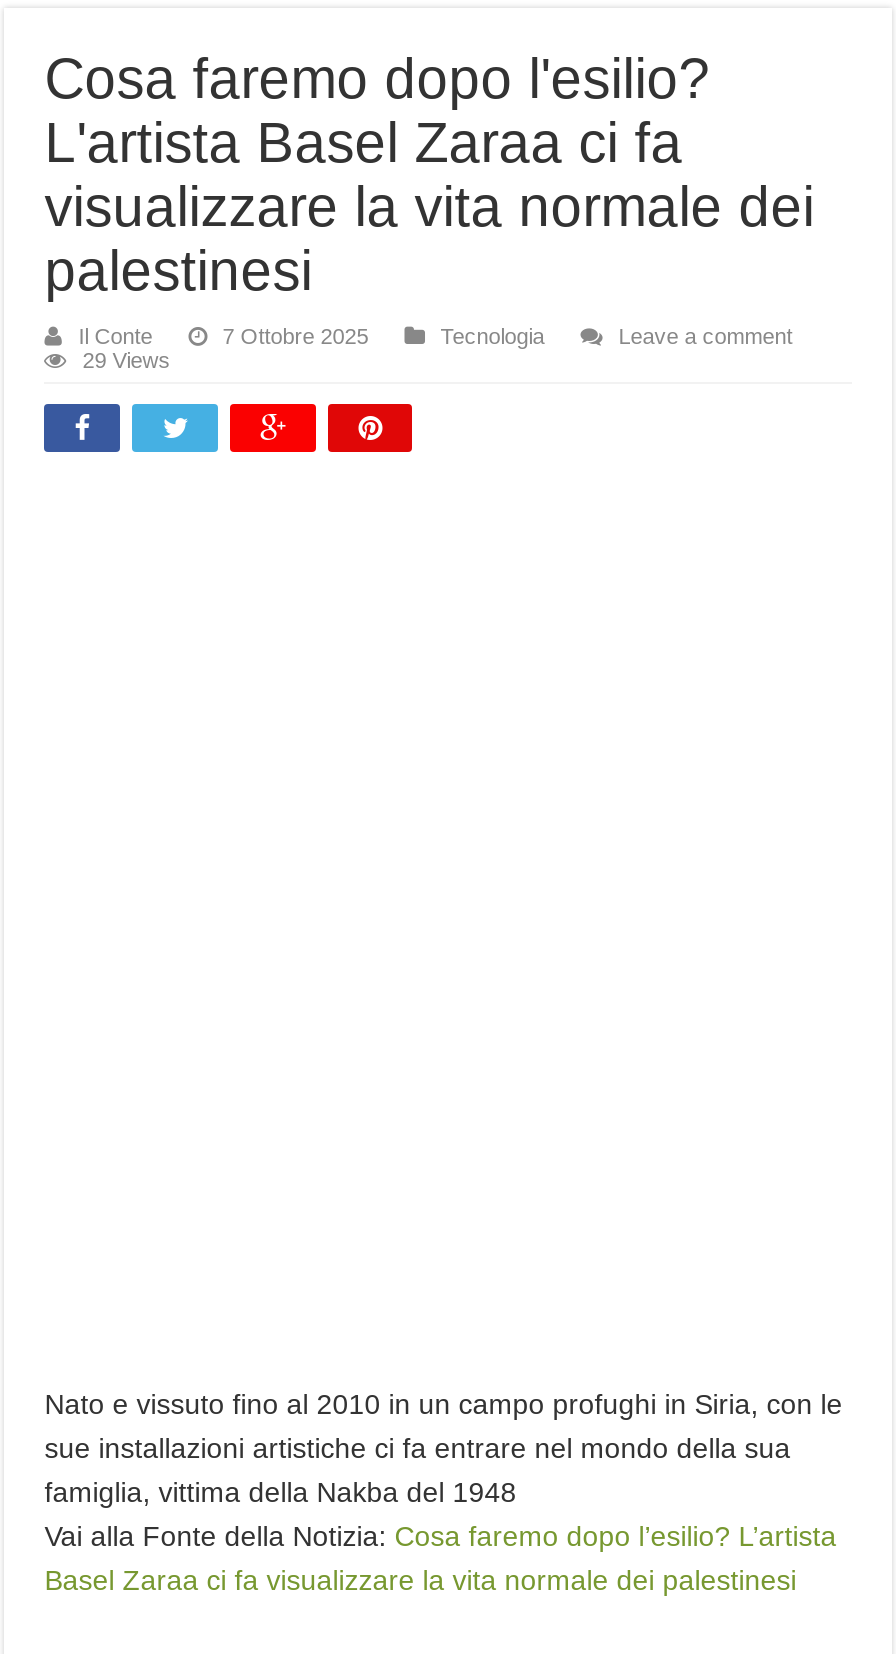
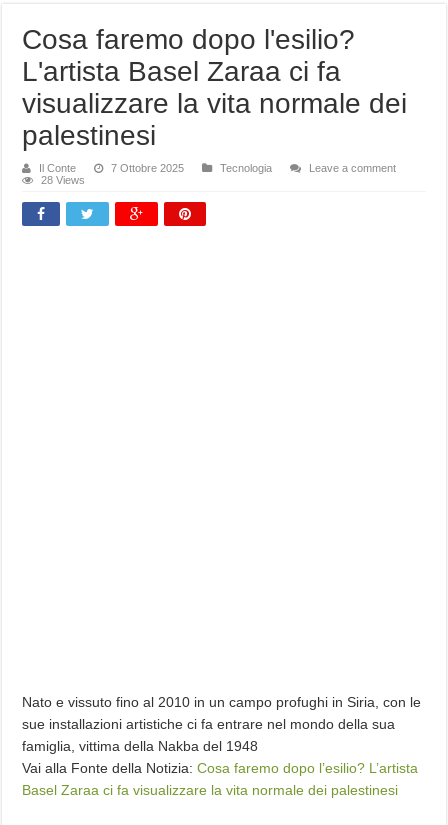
- 29 Views
+ 28 Views
